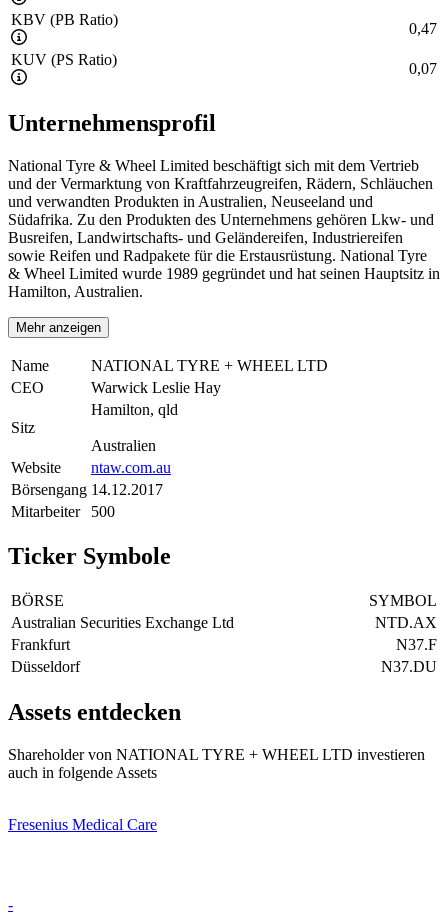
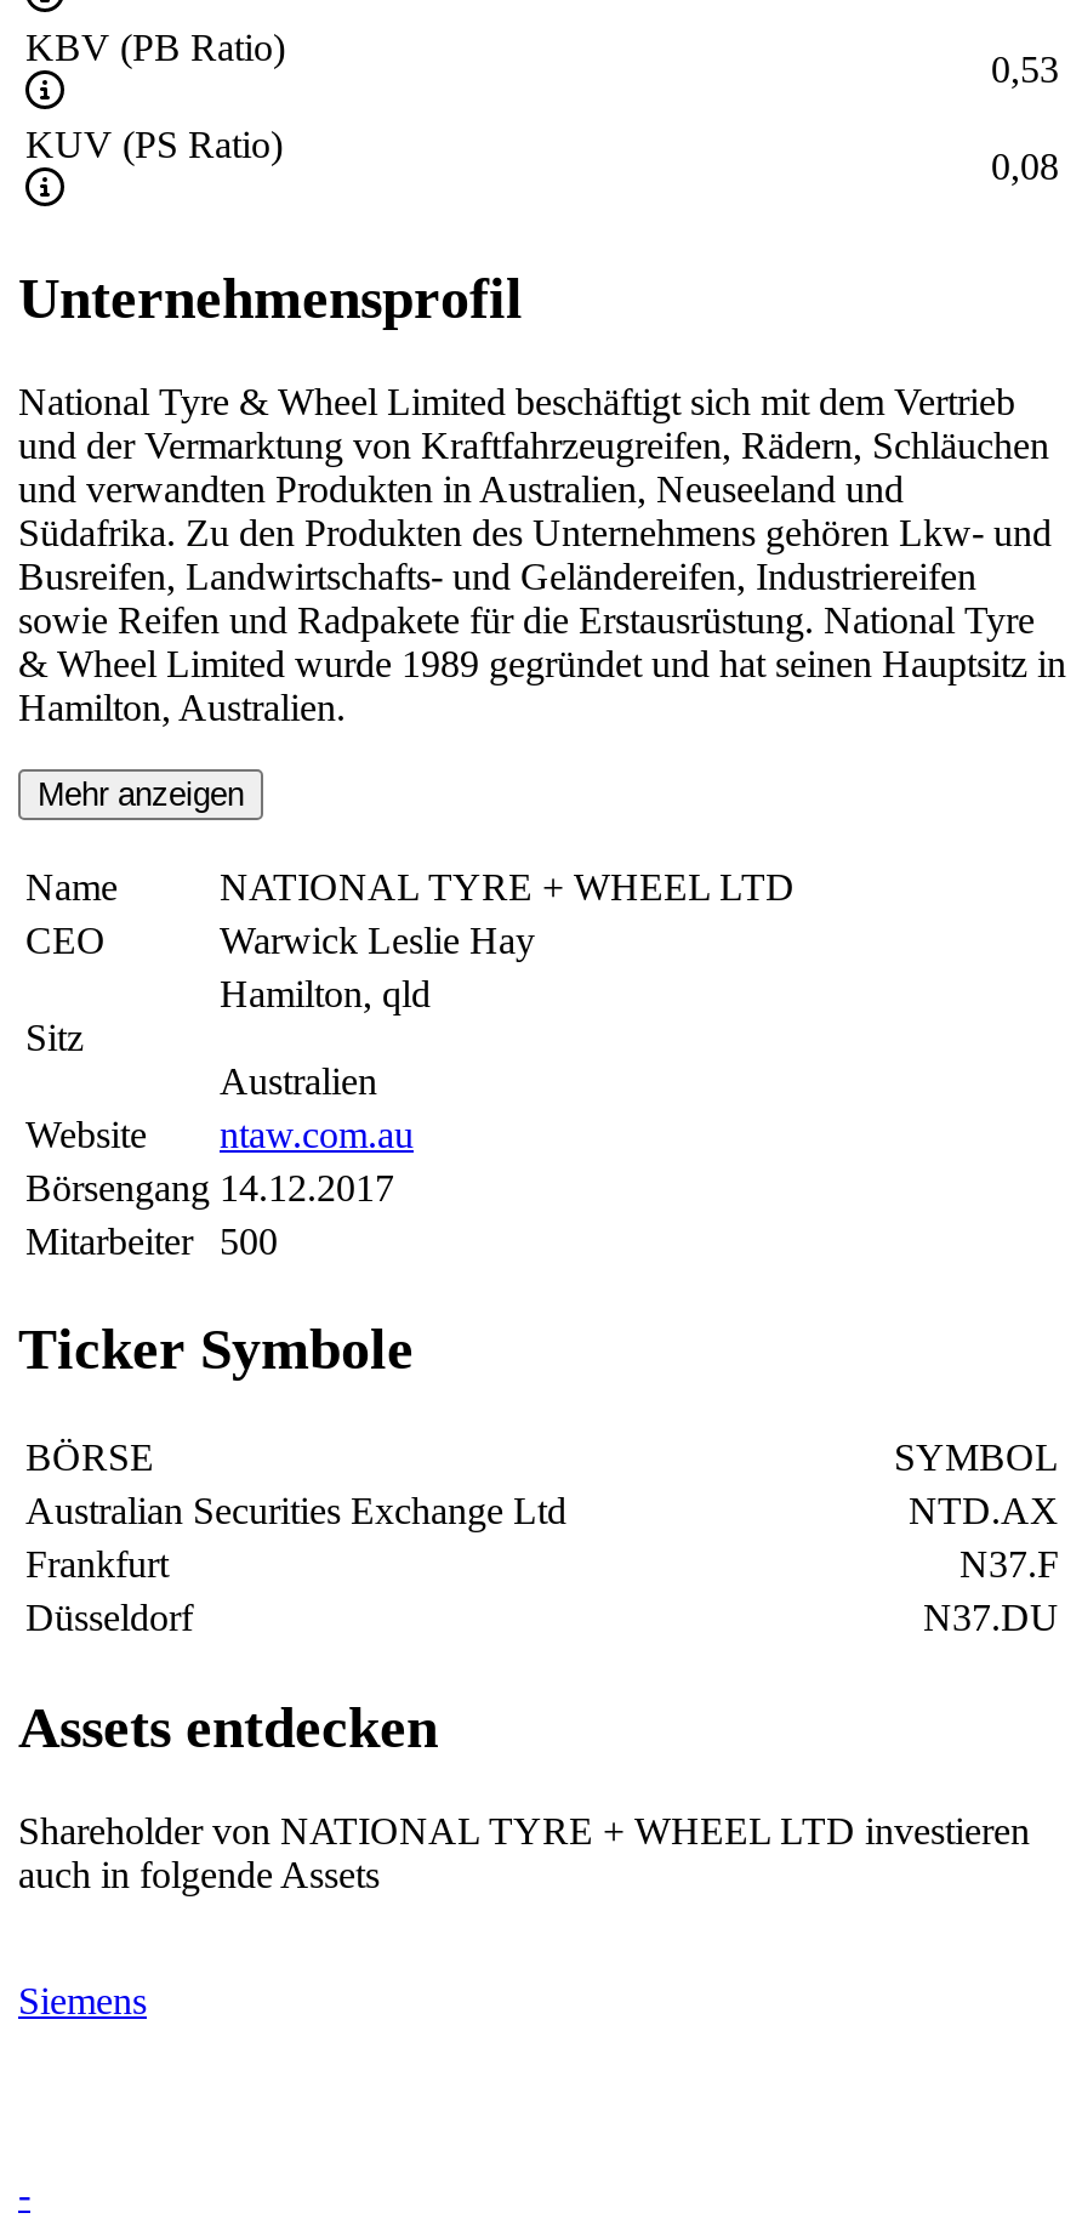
- 0,47
+ 0,53

- 0,07
+ 0,08

- Fresenius Medical Care
+ Siemens
